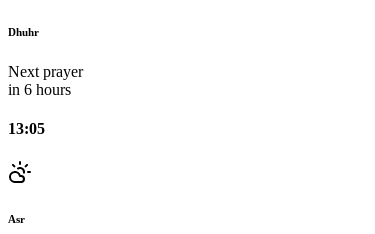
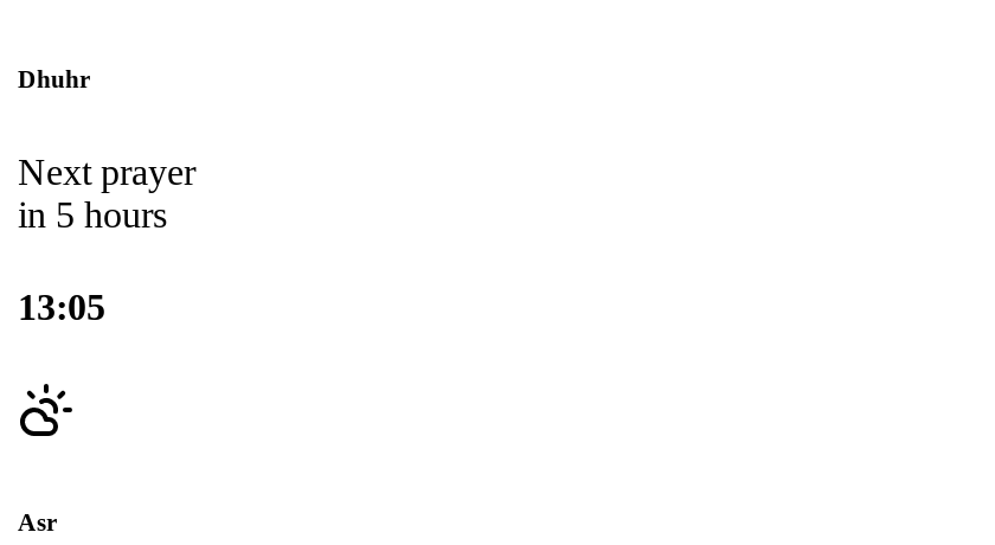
- in 6 hours
+ in 5 hours
